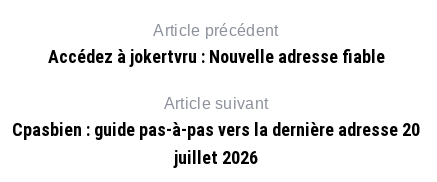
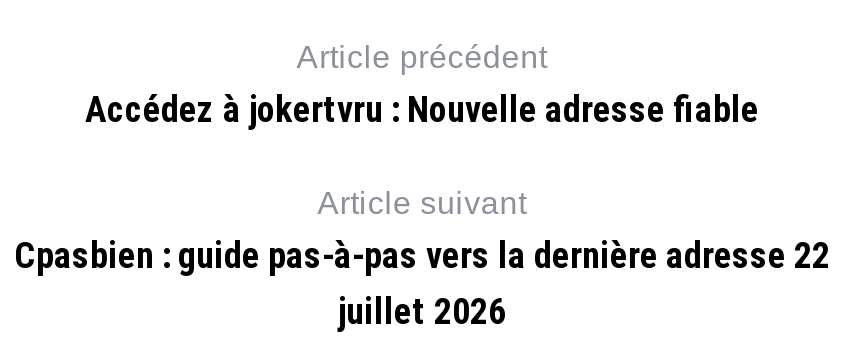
- Cpasbien : guide pas-à-pas vers la dernière adresse 20
+ Cpasbien : guide pas-à-pas vers la dernière adresse 22
